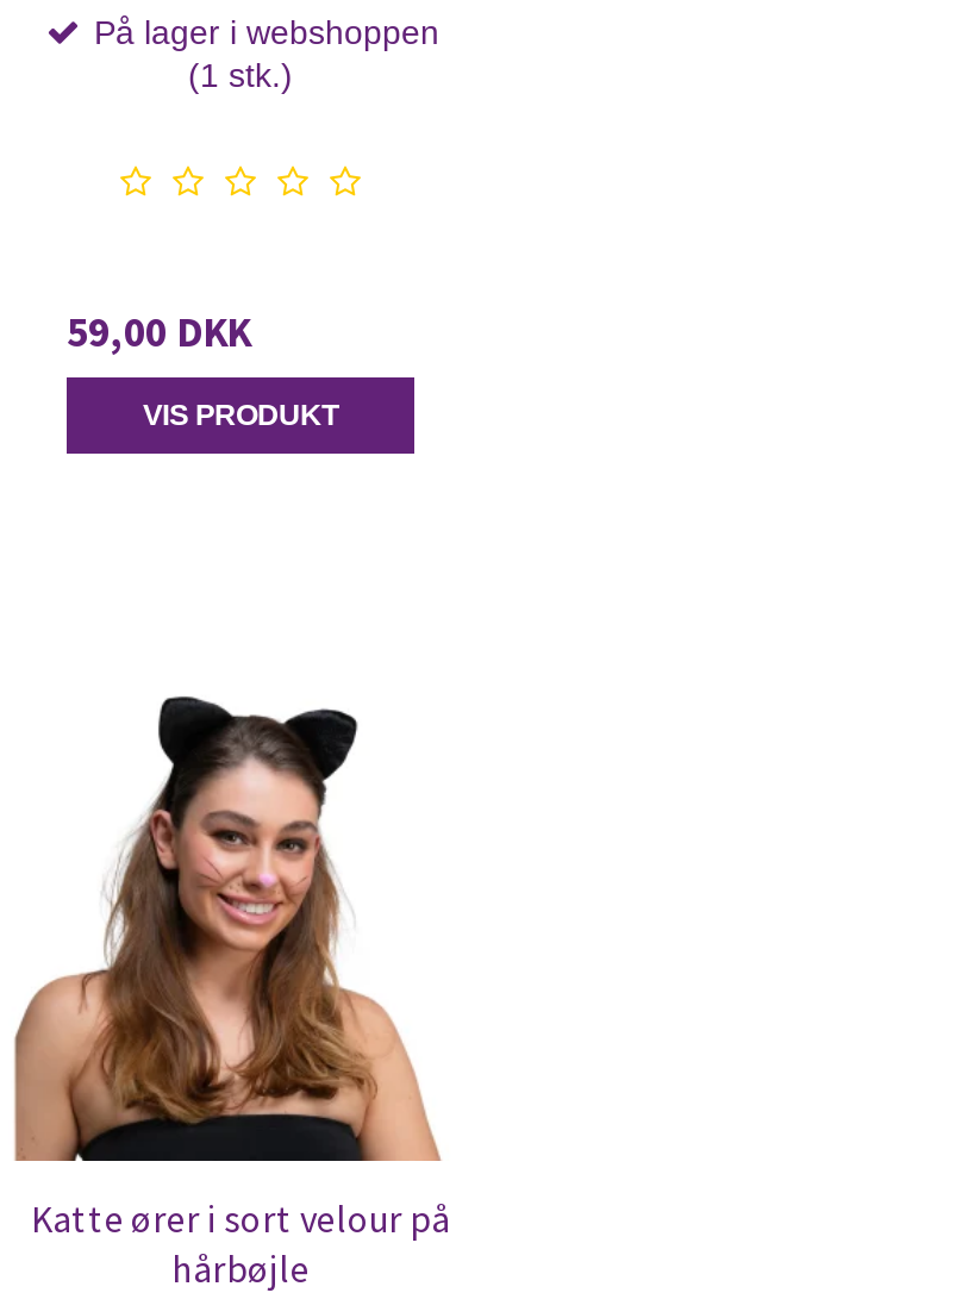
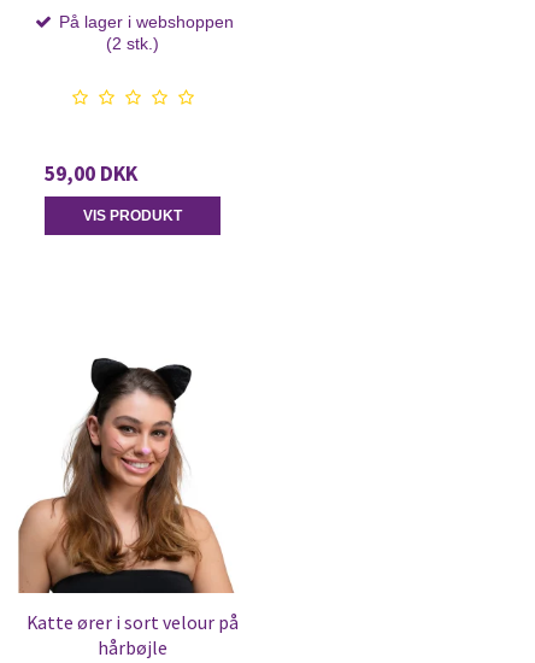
- (1 stk.)
+ (2 stk.)
